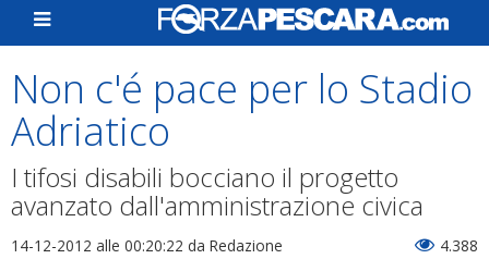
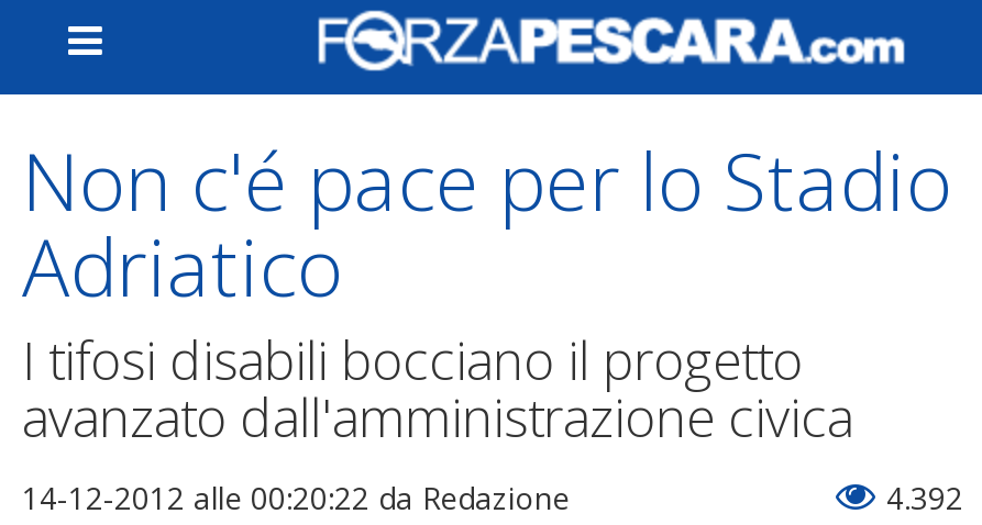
- 4.388
+ 4.392
